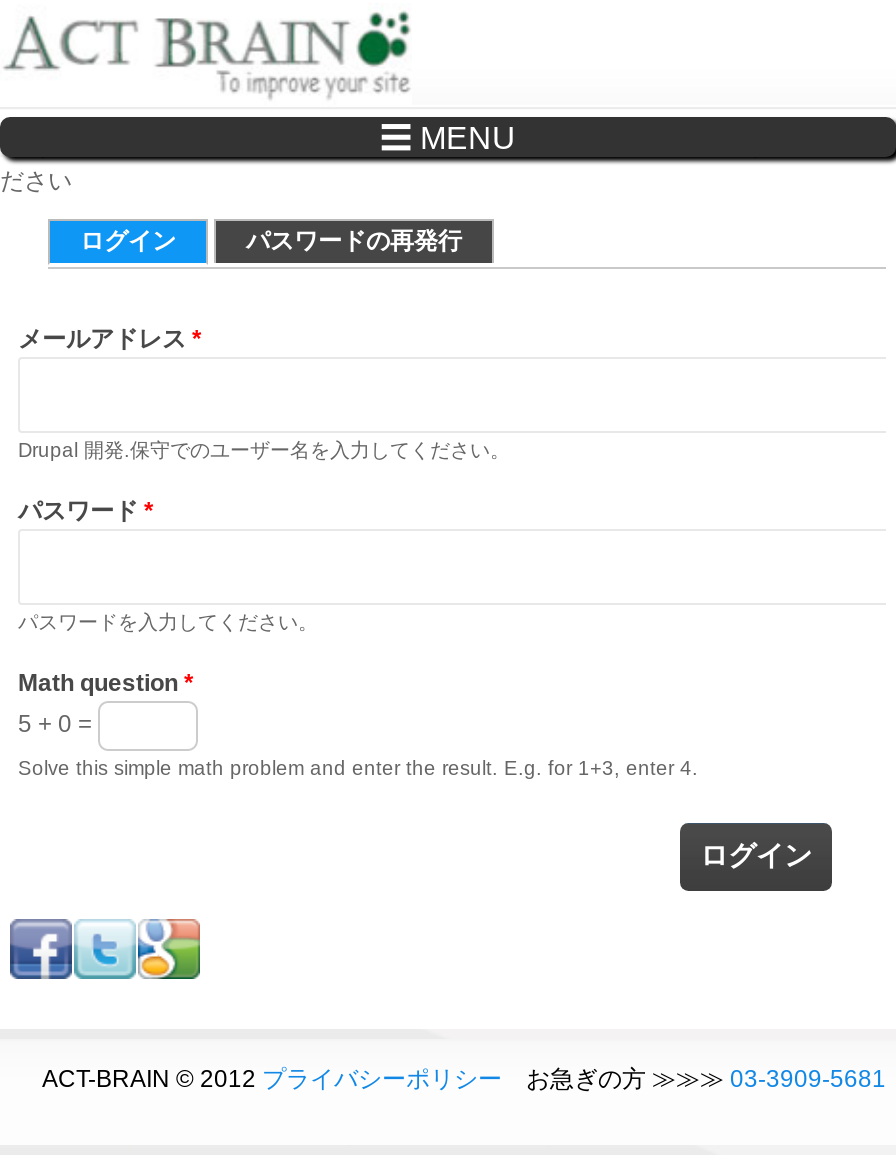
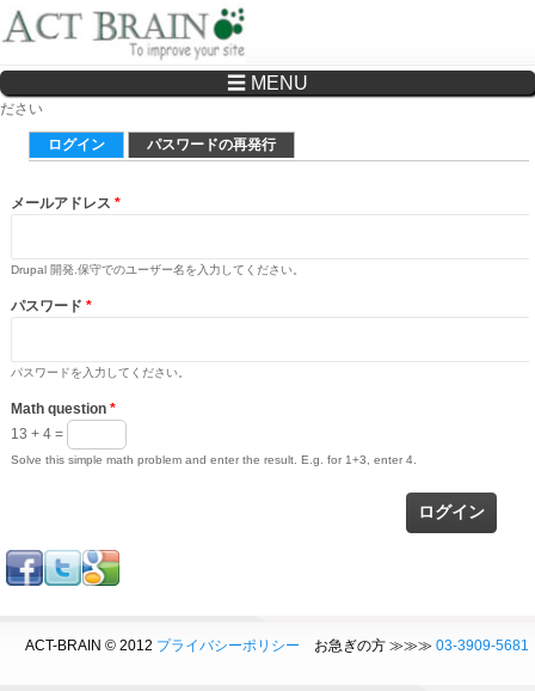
- 5 + 0 =
+ 13 + 4 =
